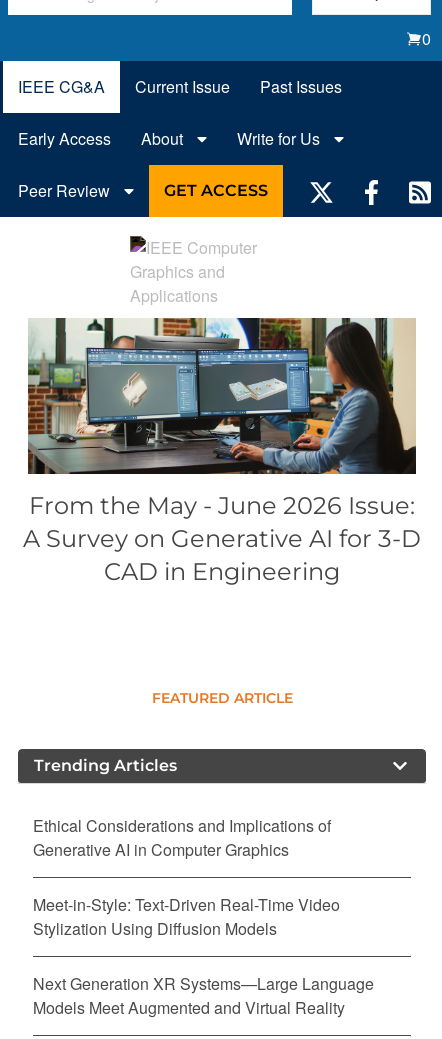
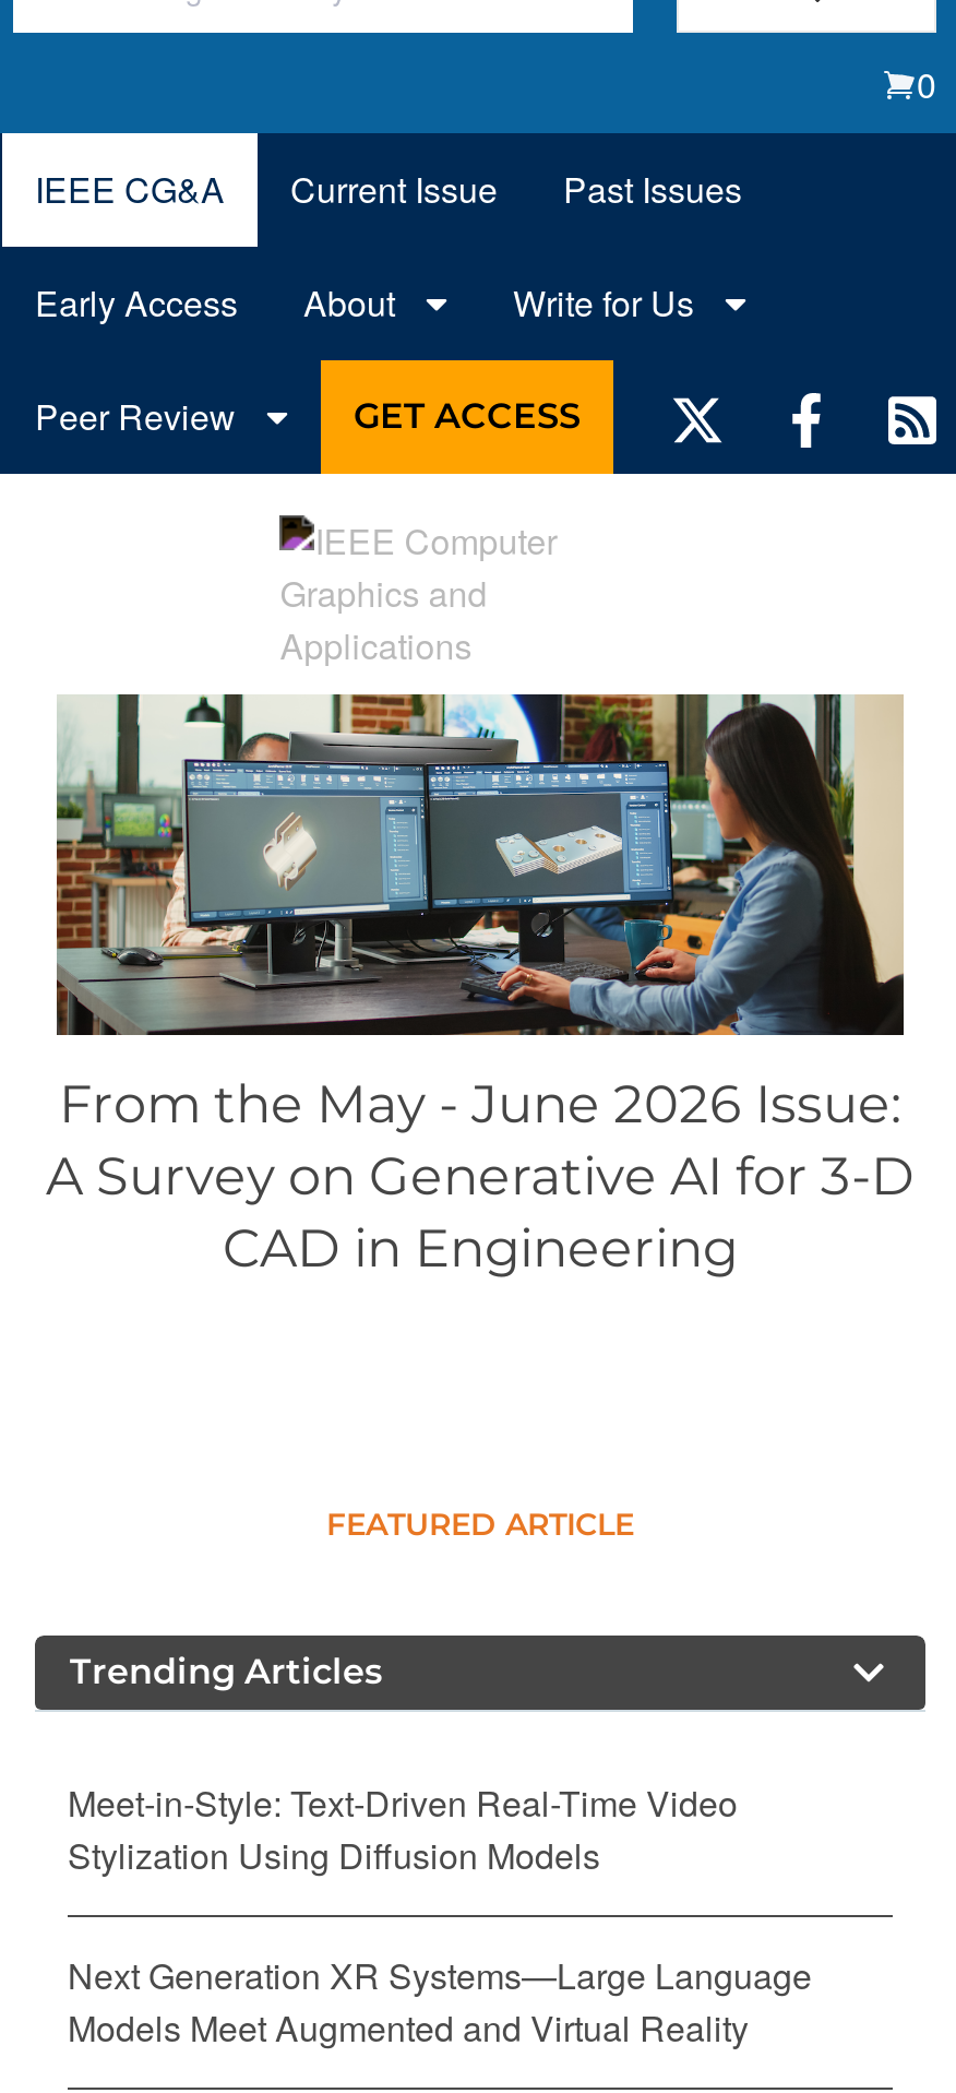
- Ethical Considerations and Implications of
- Generative AI in Computer Graphics
